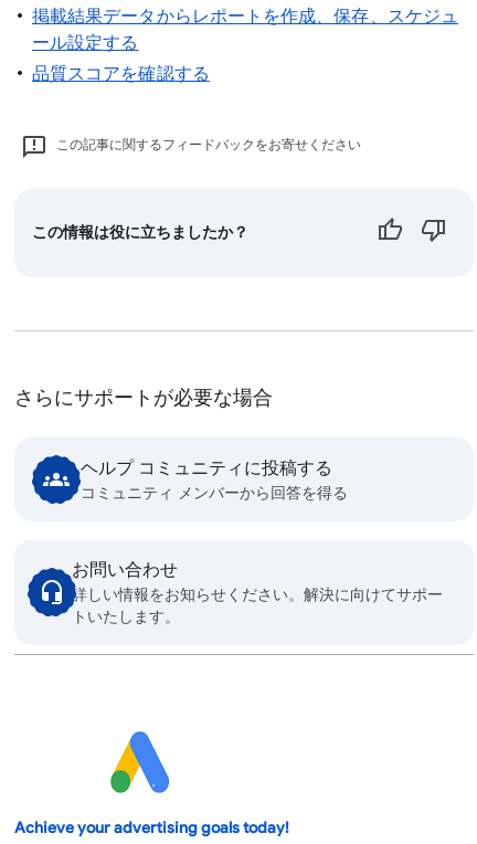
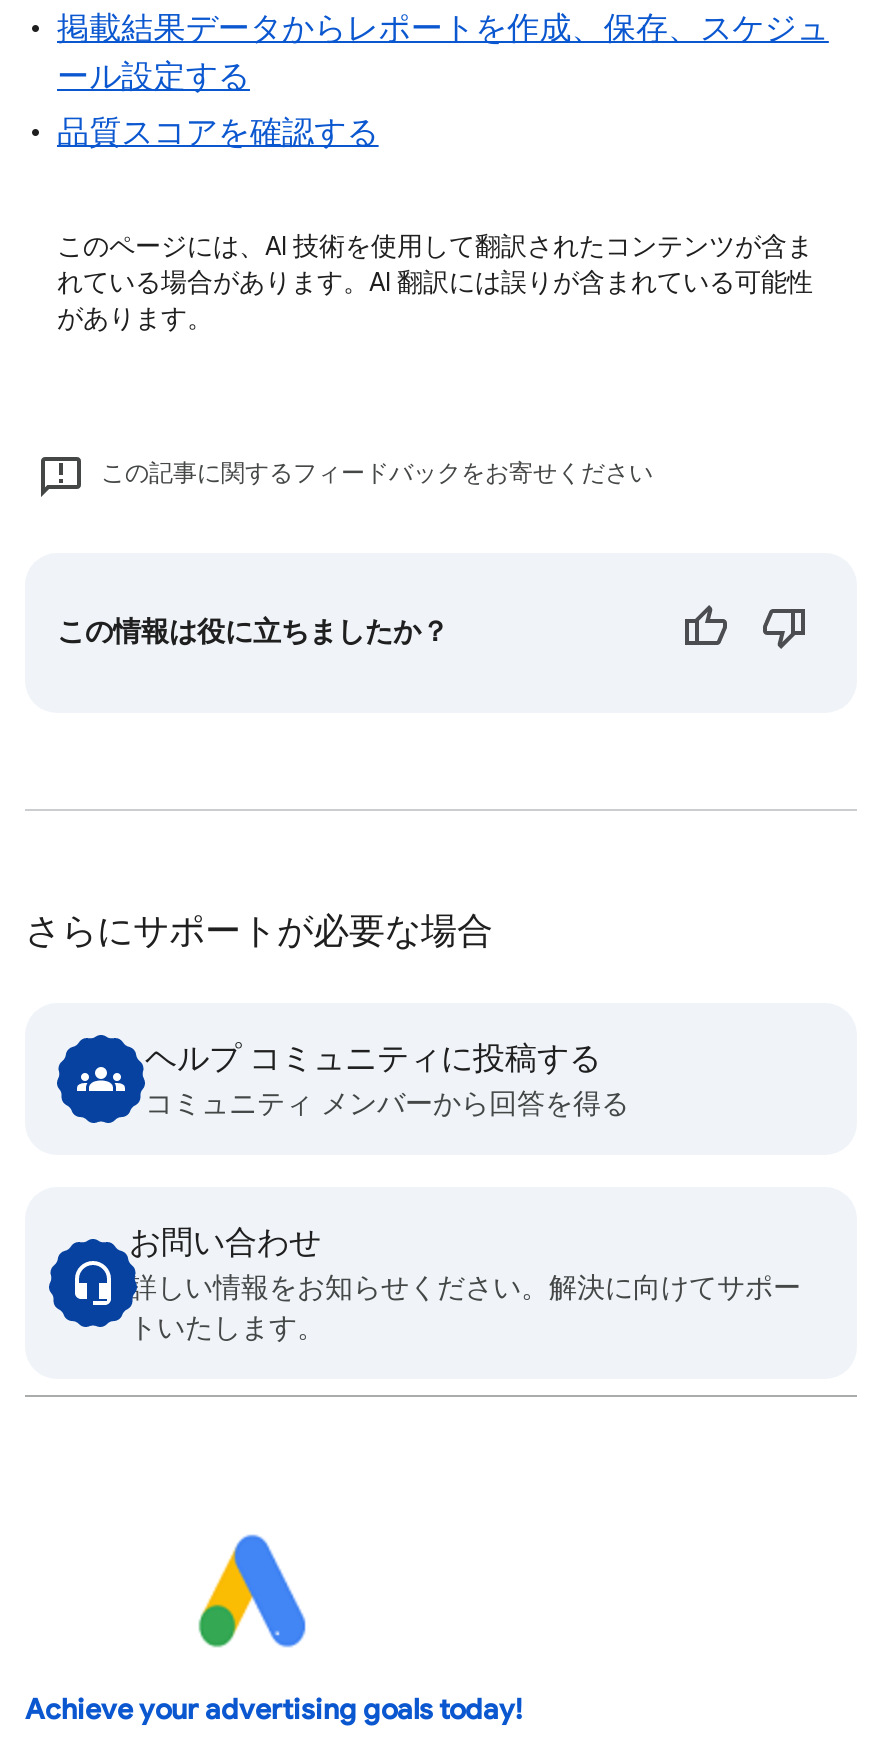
+ このページには、AI 技術を使用して翻訳されたコンテンツが含ま
+ れている場合があります。AI 翻訳には誤りが含まれている可能性
+ があります。
